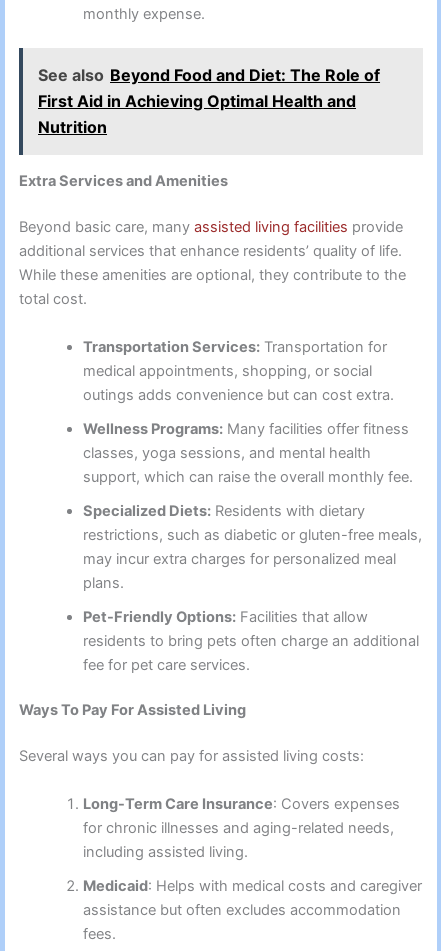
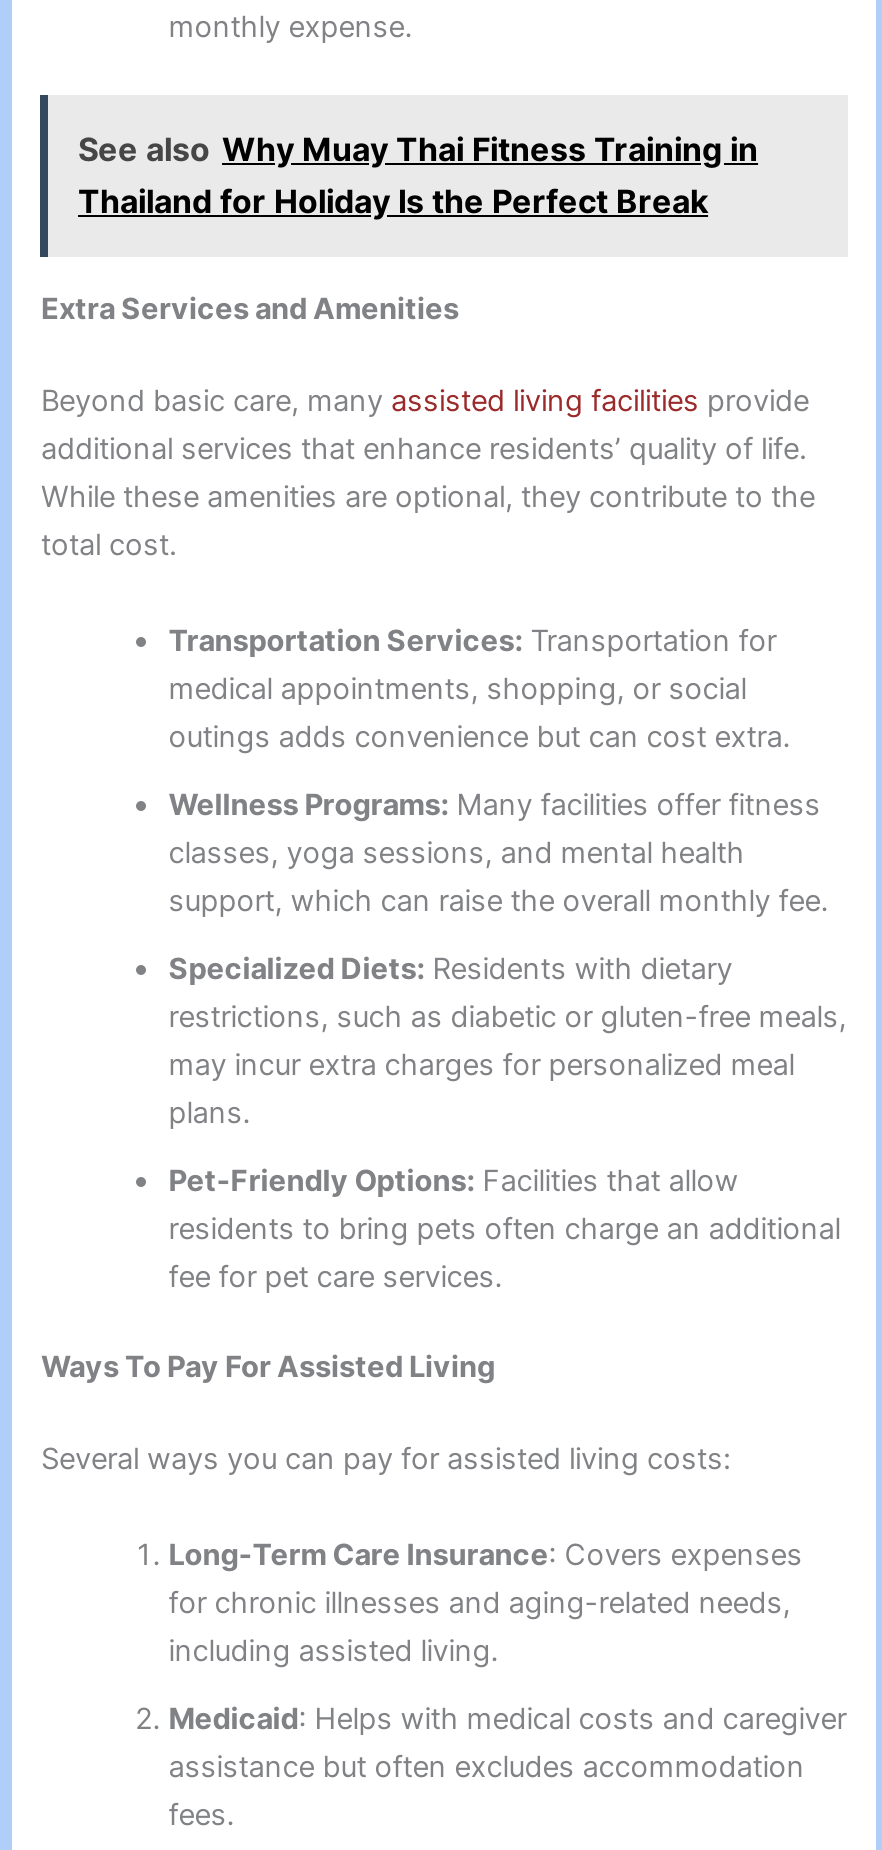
- See also Beyond Food and Diet: The Role of
- First Aid in Achieving Optimal Health and
- Nutrition
+ See also Why Muay Thai Fitness Training in
+ Thailand for Holiday Is the Perfect Break
